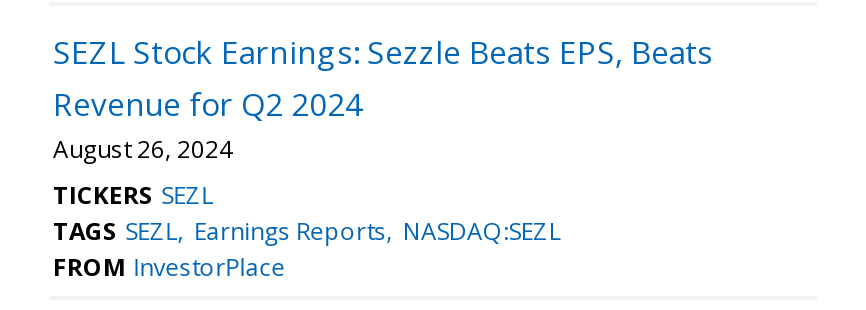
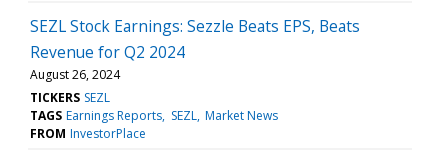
- TAGS SEZL Earnings Reports NASDAQ:SEZL
+ TAGS Earnings Reports SEZL Market News
